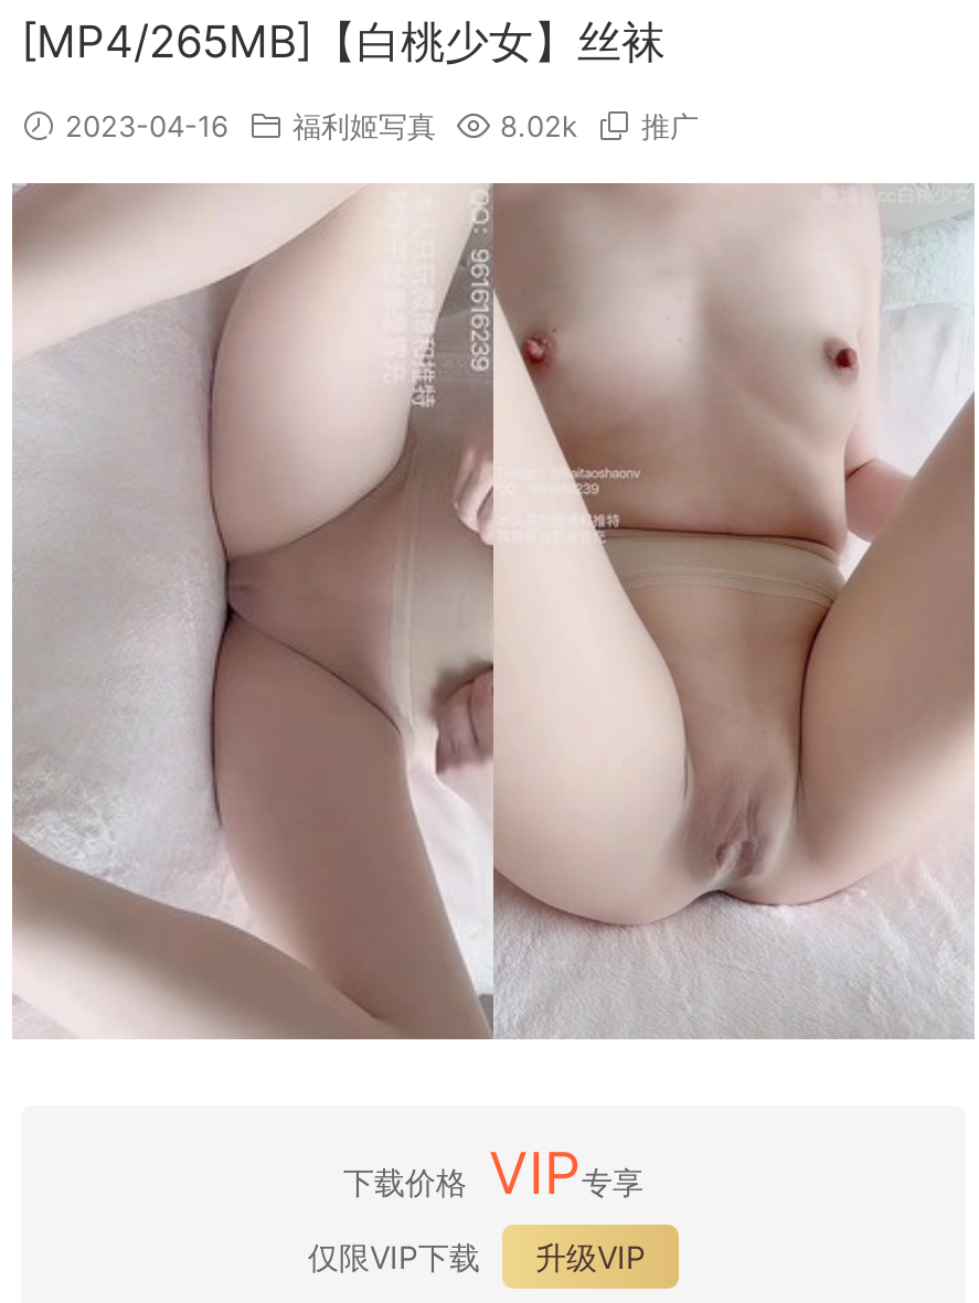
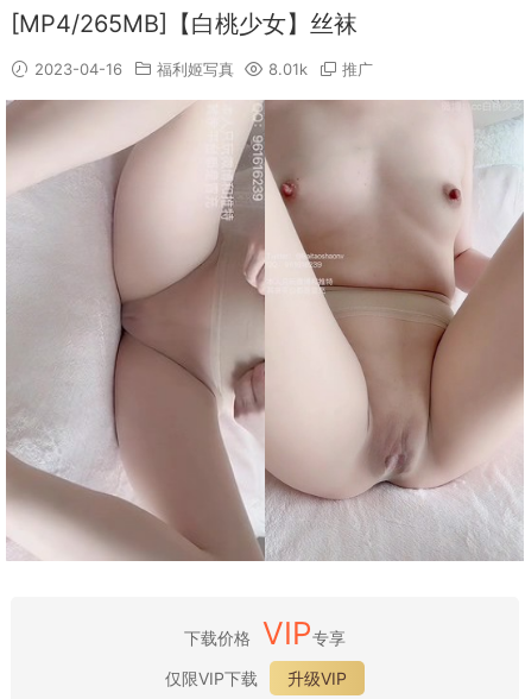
- 2023-04-16 福利姬写真 8.02k 推广
+ 2023-04-16 福利姬写真 8.01k 推广
